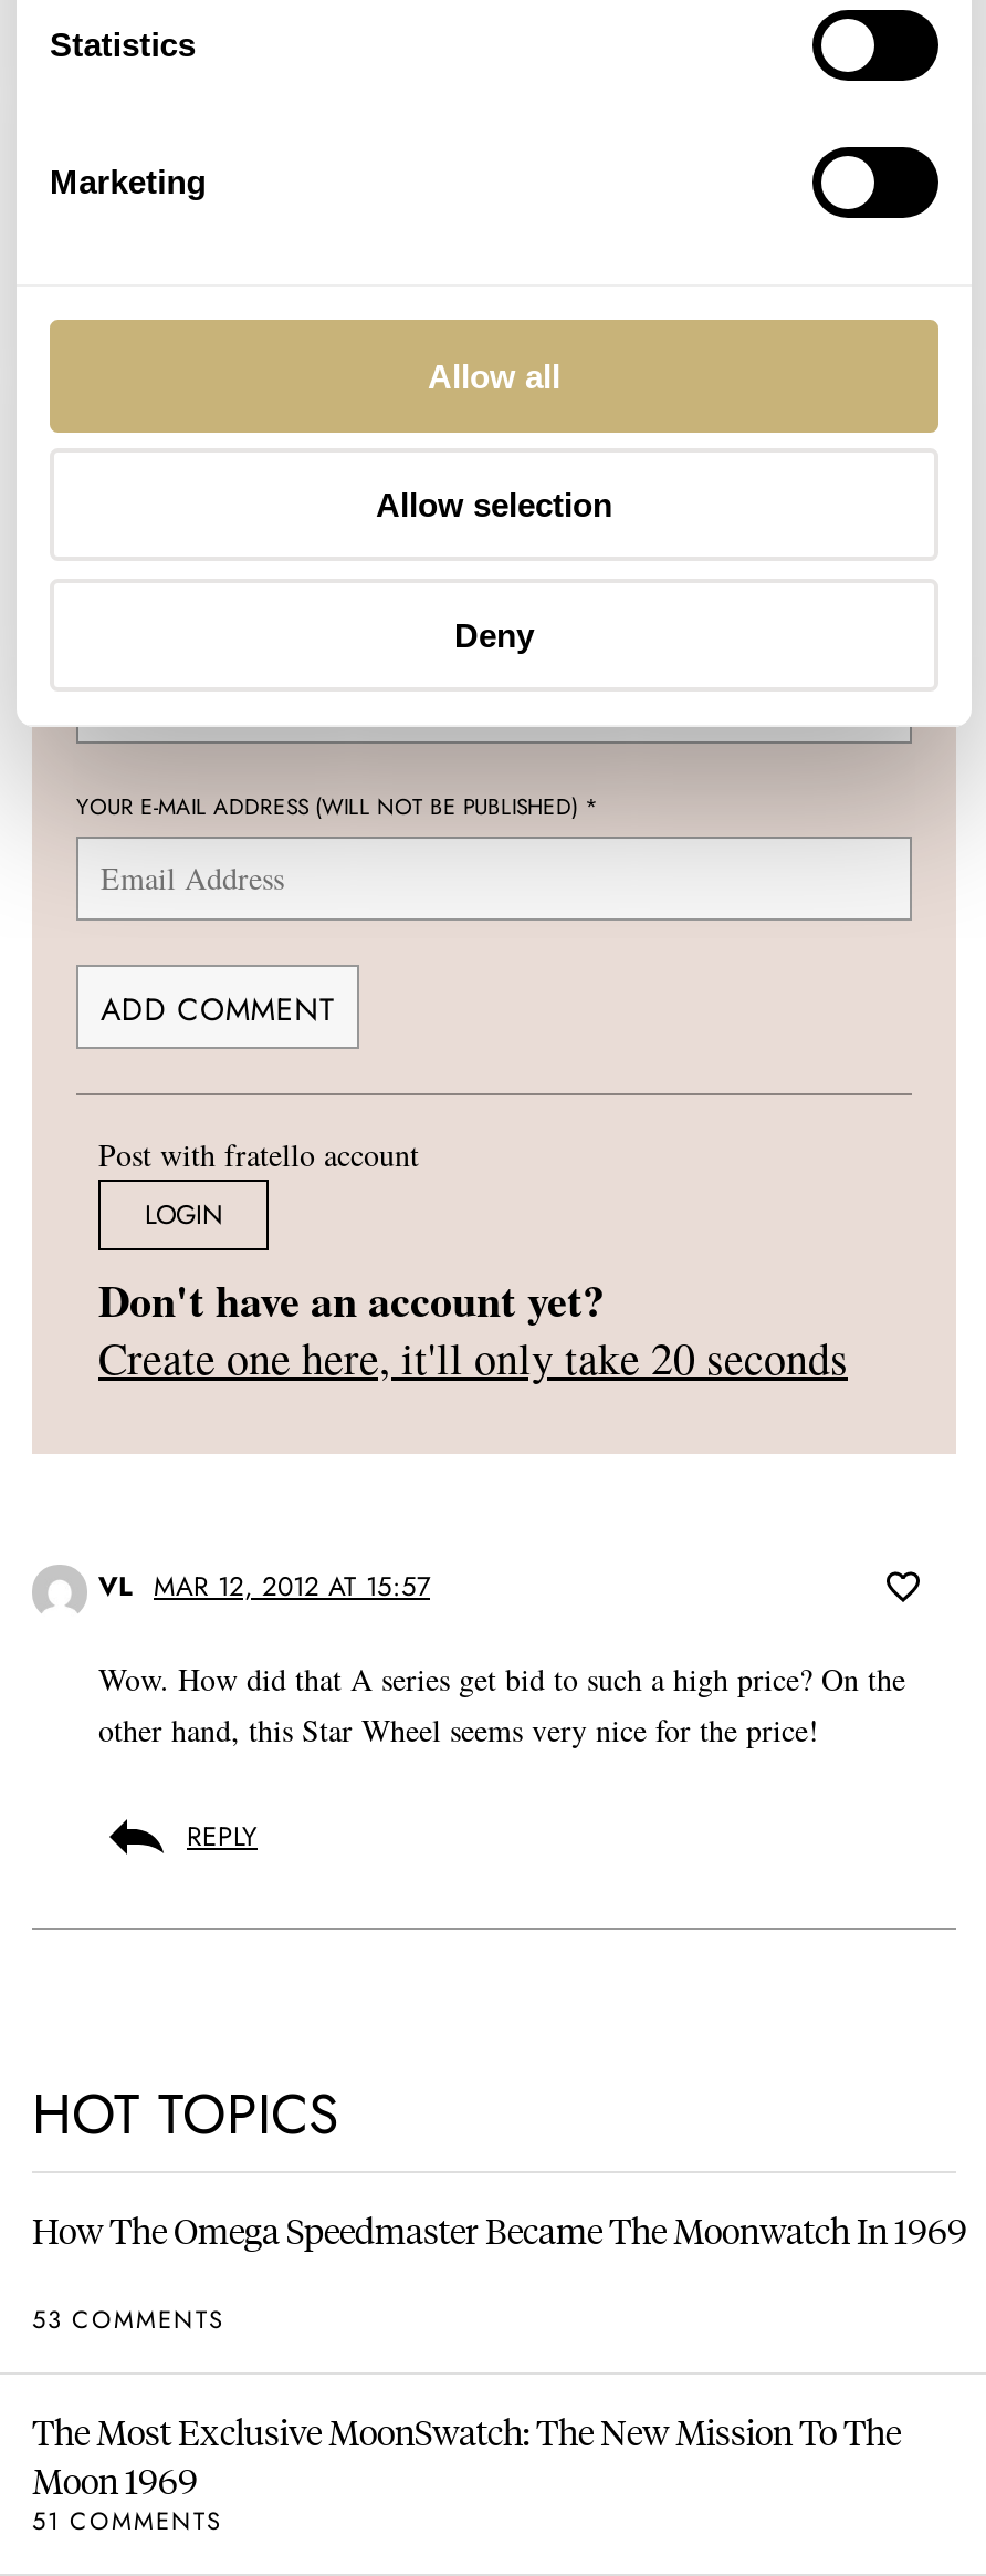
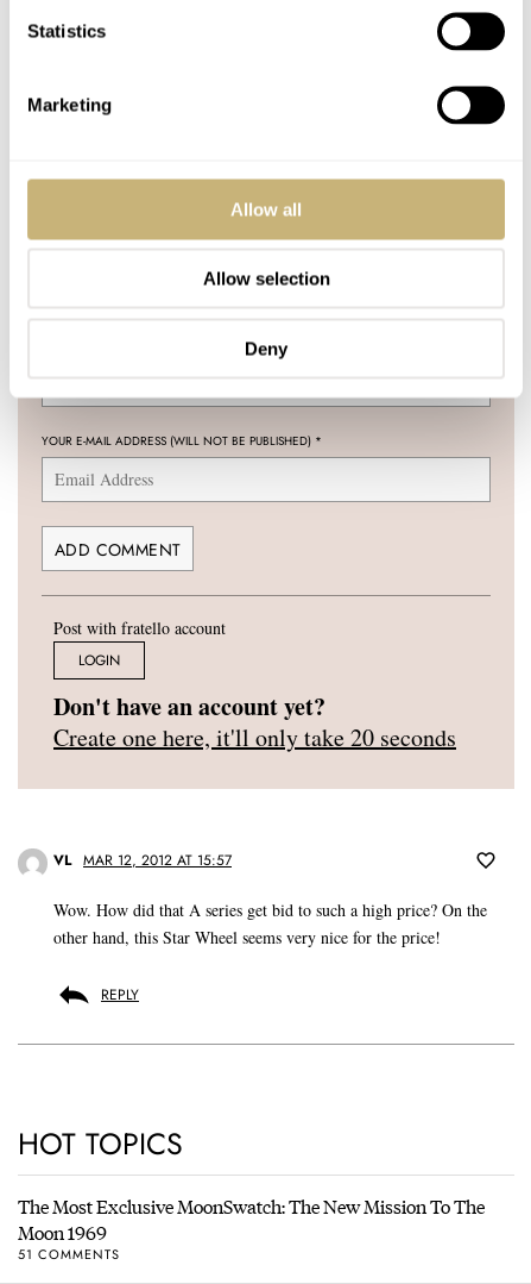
- How The Omega Speedmaster Became The Moonwatch In 1969
- 53 COMMENTS
